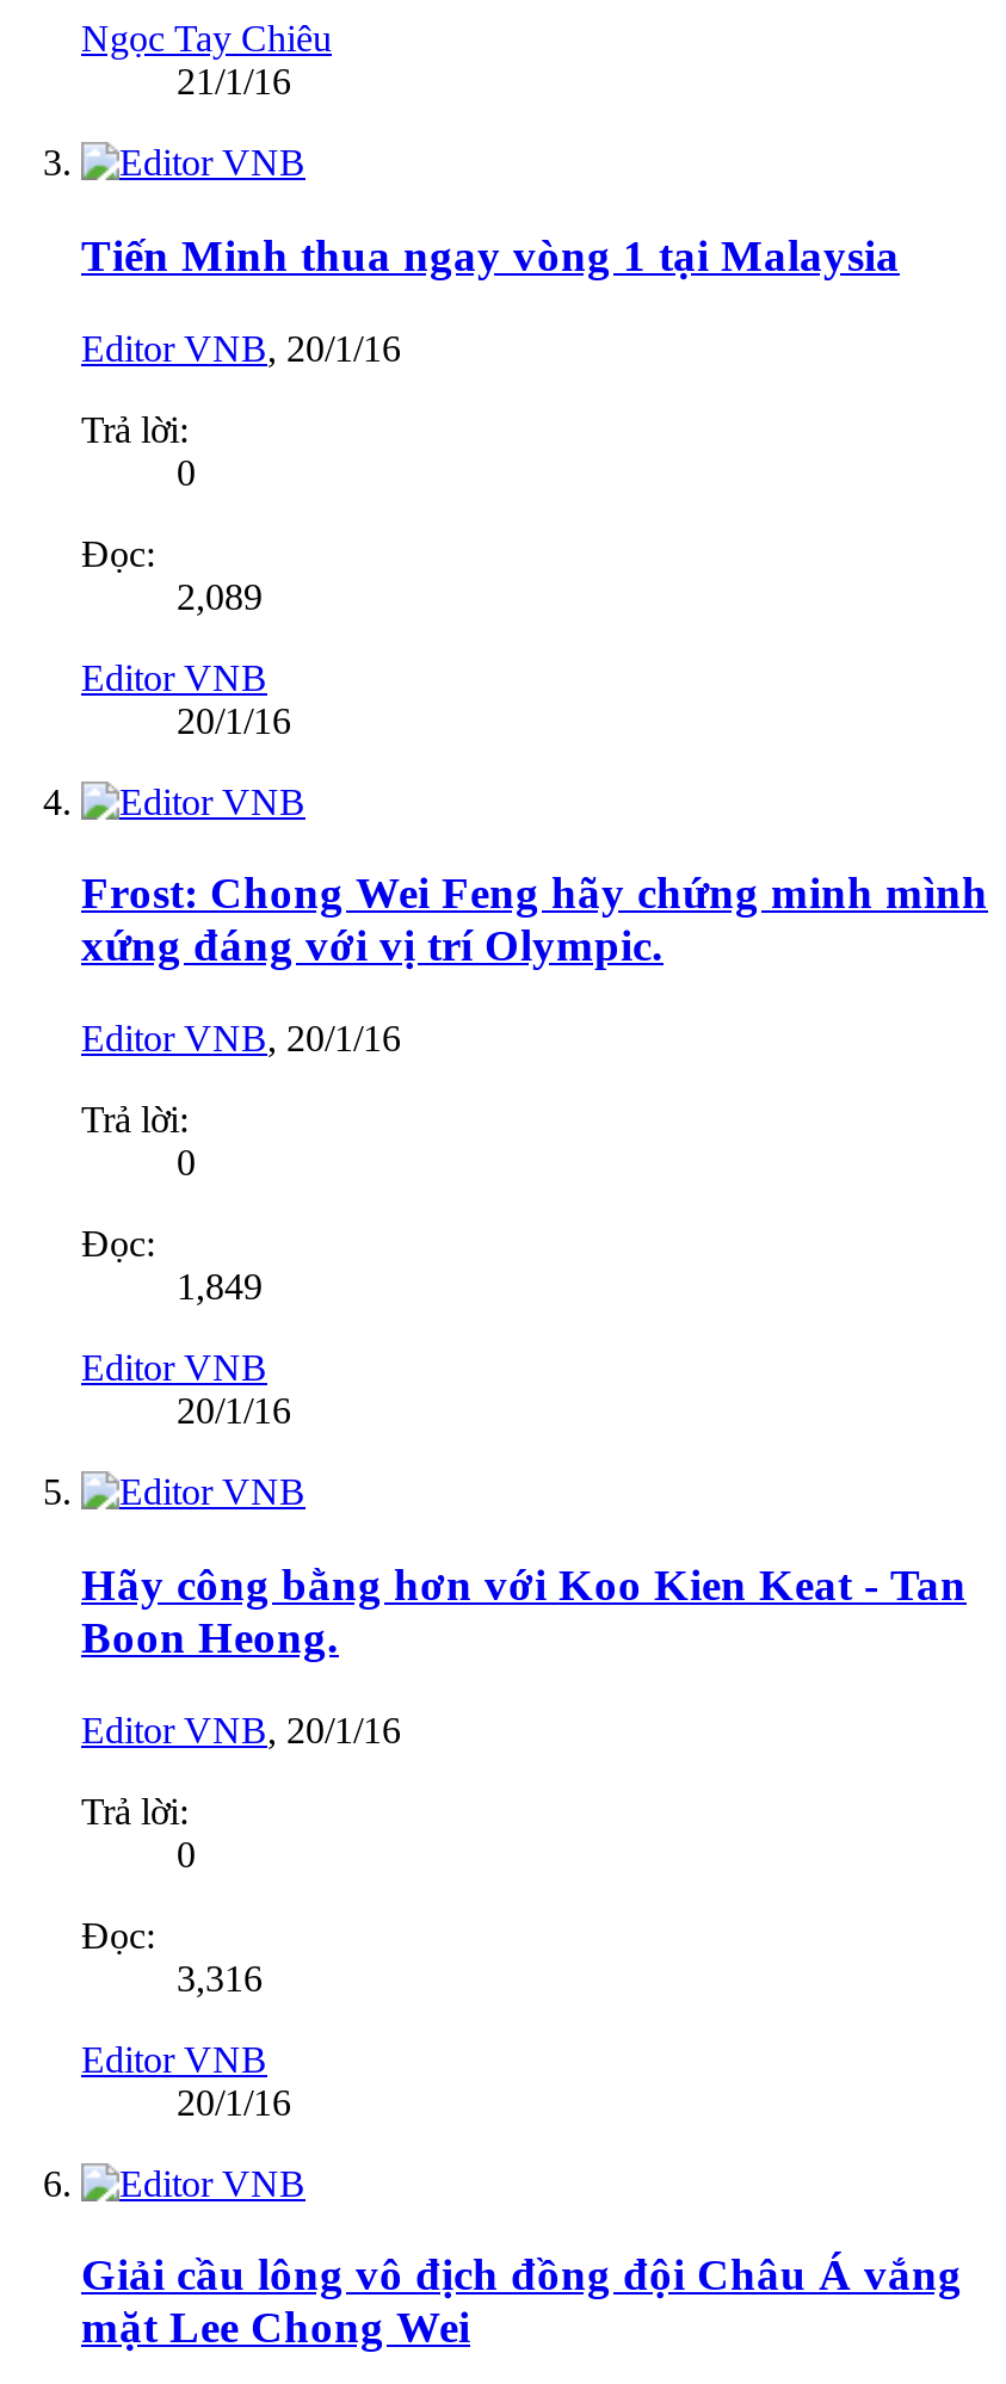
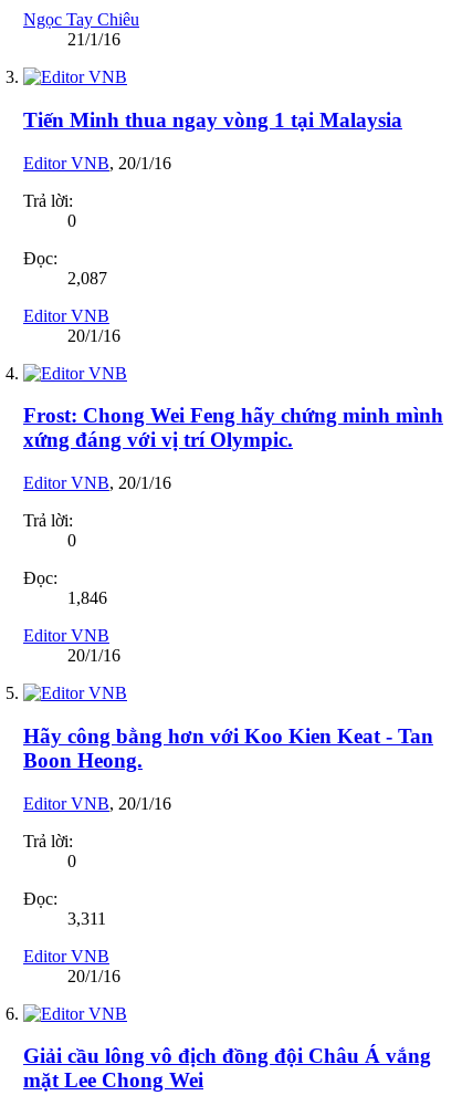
- 2,089
+ 2,087

- 1,849
+ 1,846

- 3,316
+ 3,311
